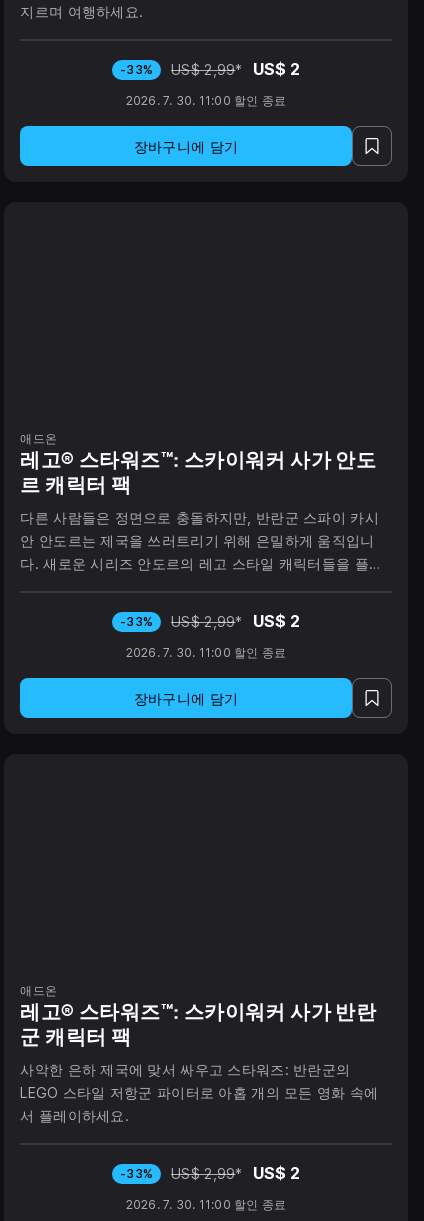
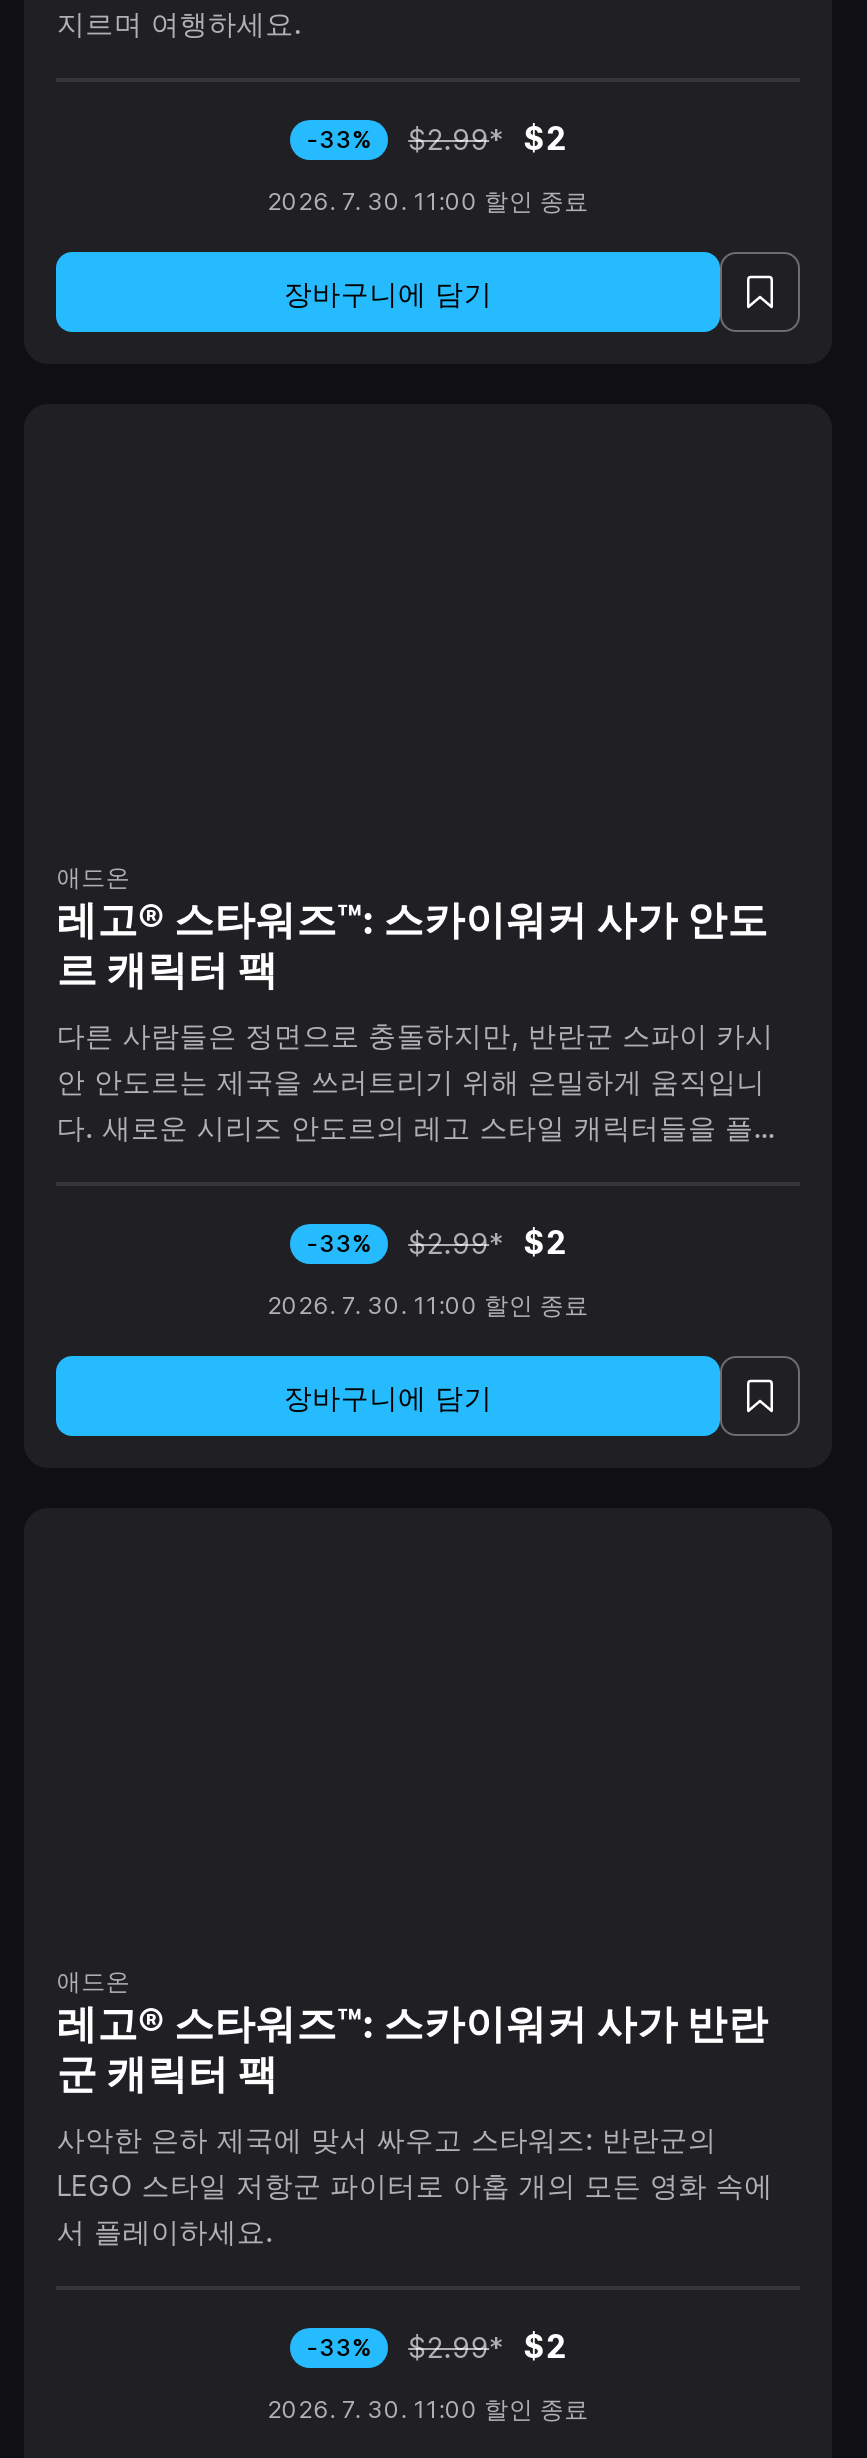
- -33% US$ 2,99* US$ 2
+ -33% $2.99* $2

- -33% US$ 2,99* US$ 2
+ -33% $2.99* $2

- -33% US$ 2,99* US$ 2
+ -33% $2.99* $2
